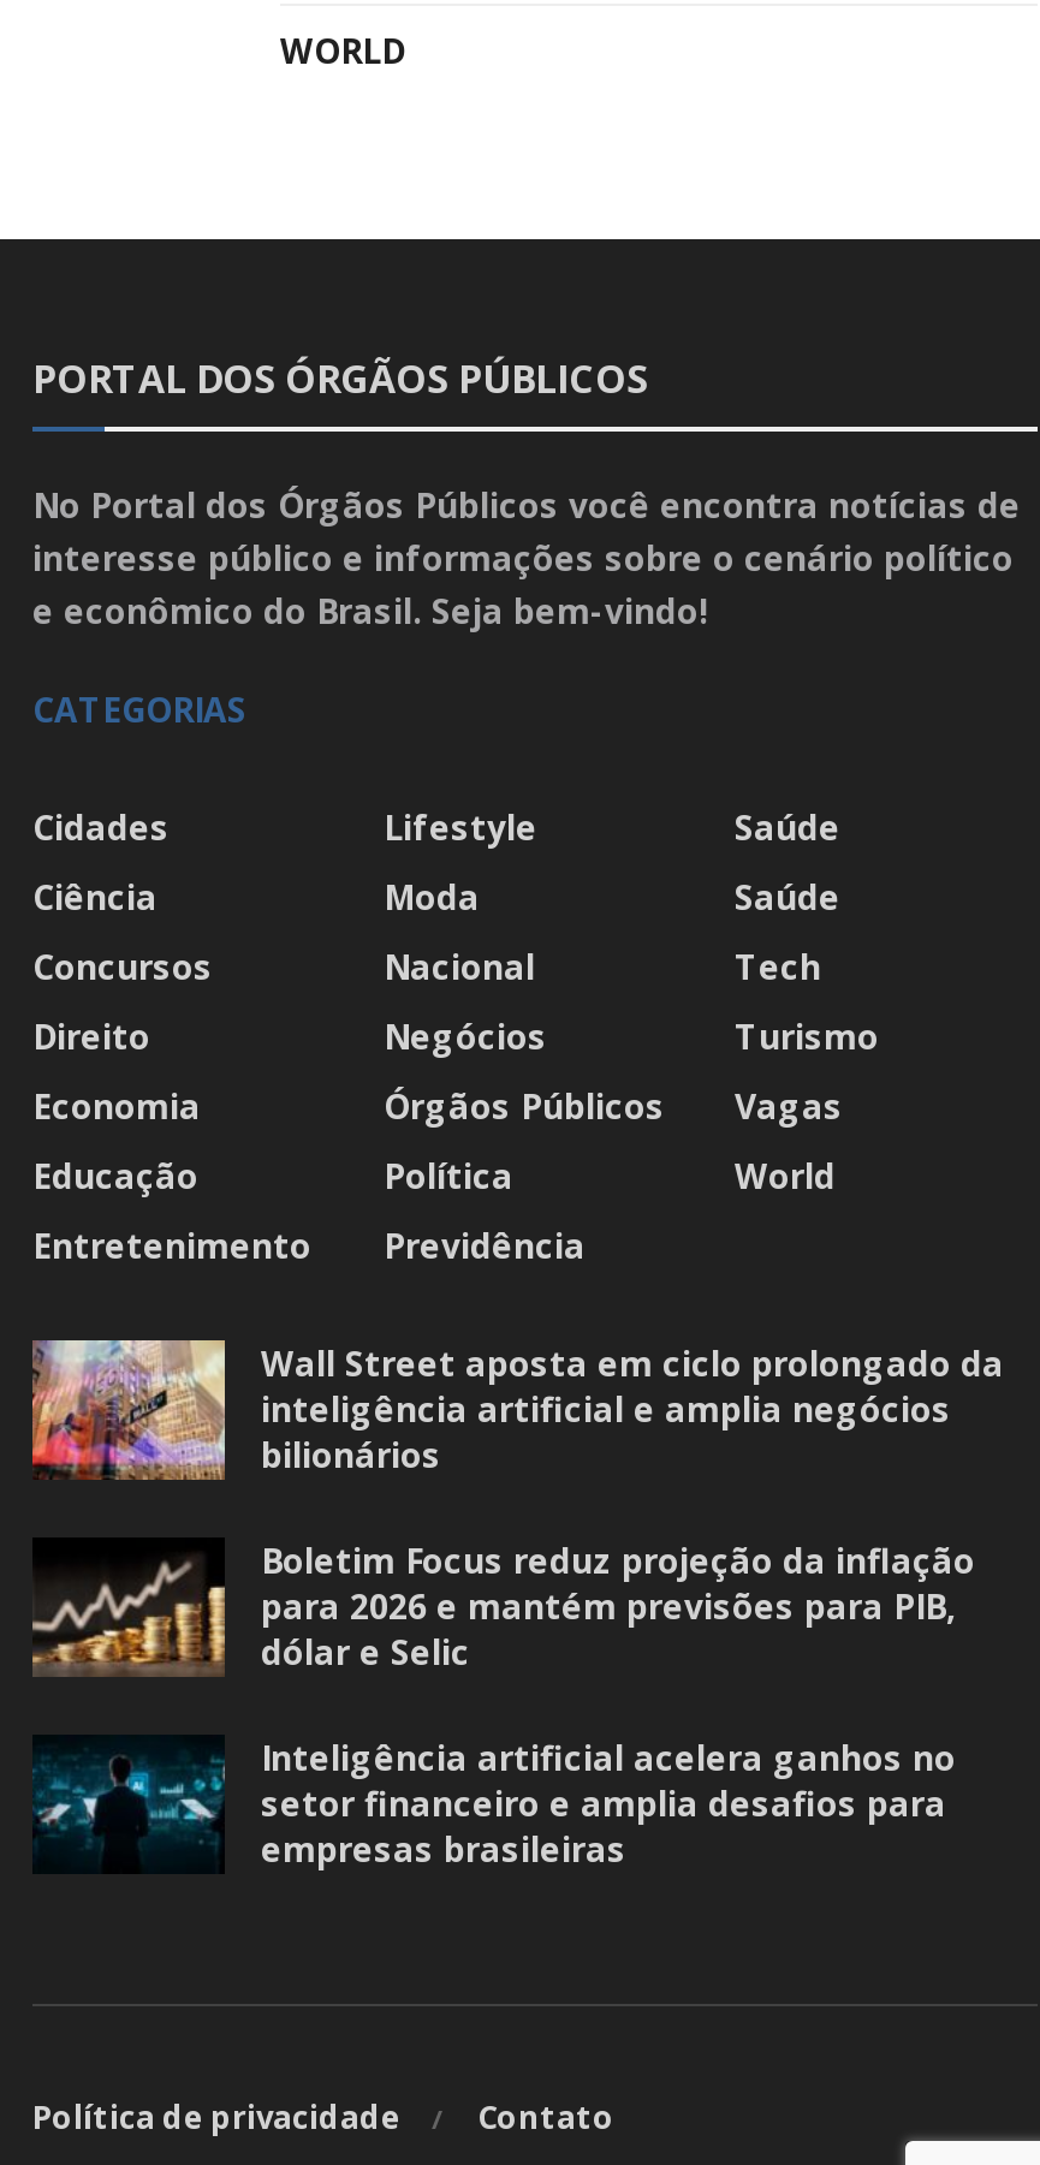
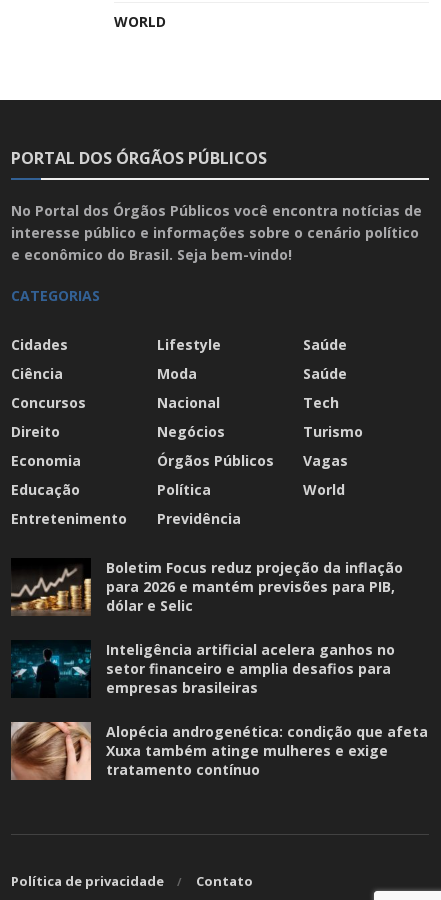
- [image]
- Wall Street aposta em ciclo prolongado da
- inteligência artificial e amplia negócios
- bilionários

moved up: [image] | Boletim Focus reduz projeção da inflação | para 2026 e mantém previsões para PIB, | dólar e Selic | Inteligência artificial acelera ganhos no | setor financeiro e amplia desafios para | empresas brasileiras

+ [image]
+ Alopécia androgenética: condição que afeta
+ Xuxa também atinge mulheres e exige
+ tratamento contínuo
